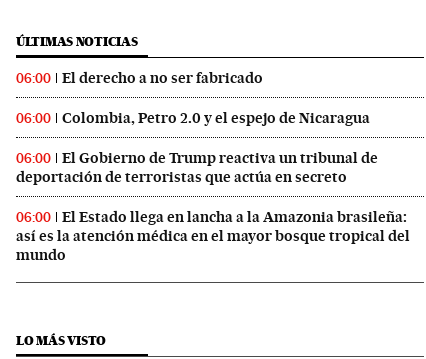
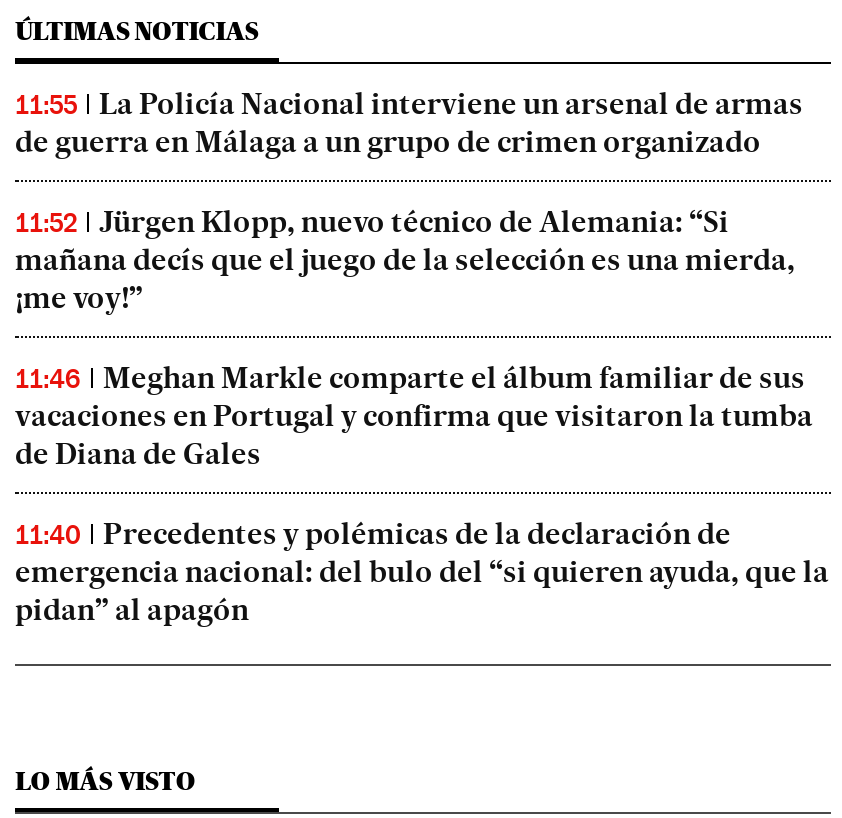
- 06:00
- El derecho a no ser fabricado
+ 11:55
+ La Policía Nacional interviene un arsenal de armas
+ de guerra en Málaga a un grupo de crimen organizado

- 06:00
- Colombia, Petro 2.0 y el espejo de Nicaragua
+ 11:52
+ Jürgen Klopp, nuevo técnico de Alemania: “Si
+ mañana decís que el juego de la selección es una mierda,
+ ¡me voy!”

- 06:00
- El Gobierno de Trump reactiva un tribunal de
- deportación de terroristas que actúa en secreto
+ 11:46
+ Meghan Markle comparte el álbum familiar de sus
+ vacaciones en Portugal y confirma que visitaron la tumba
+ de Diana de Gales

- 06:00
- El Estado llega en lancha a la Amazonia brasileña:
- así es la atención médica en el mayor bosque tropical del
- mundo
+ 11:40
+ Precedentes y polémicas de la declaración de
+ emergencia nacional: del bulo del “si quieren ayuda, que la
+ pidan” al apagón
